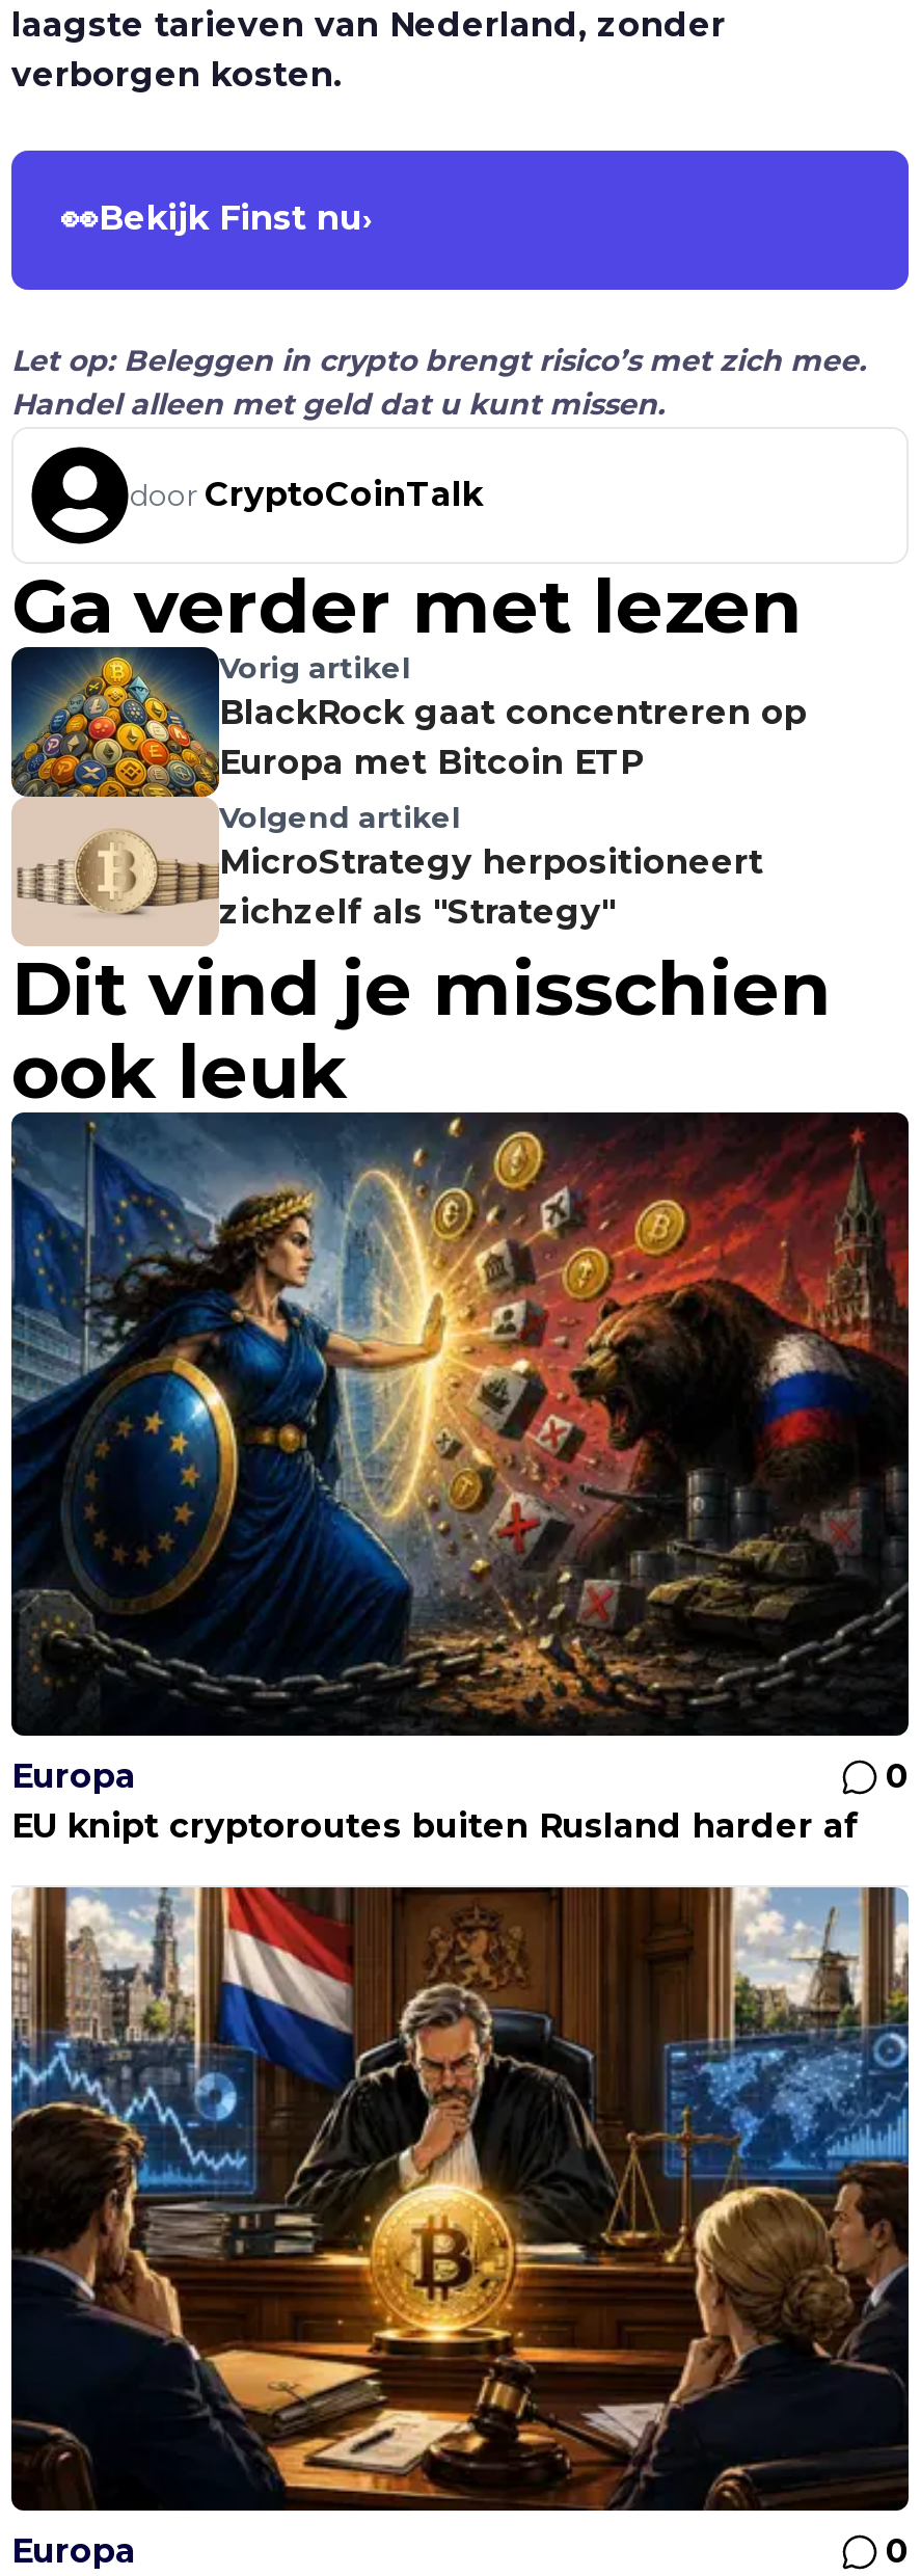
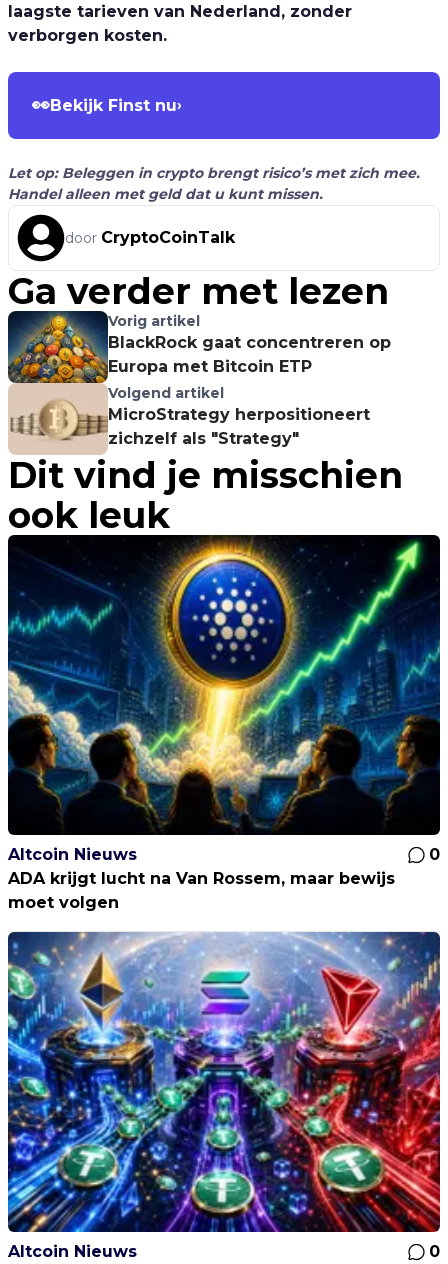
- [image]
- Europa
+ [image]
+ Altcoin Nieuws

- EU knipt cryptoroutes buiten Rusland harder af
+ ADA krijgt lucht na Van Rossem, maar bewijs
+ moet volgen

- [image]
- Europa
+ [image]
+ Altcoin Nieuws
